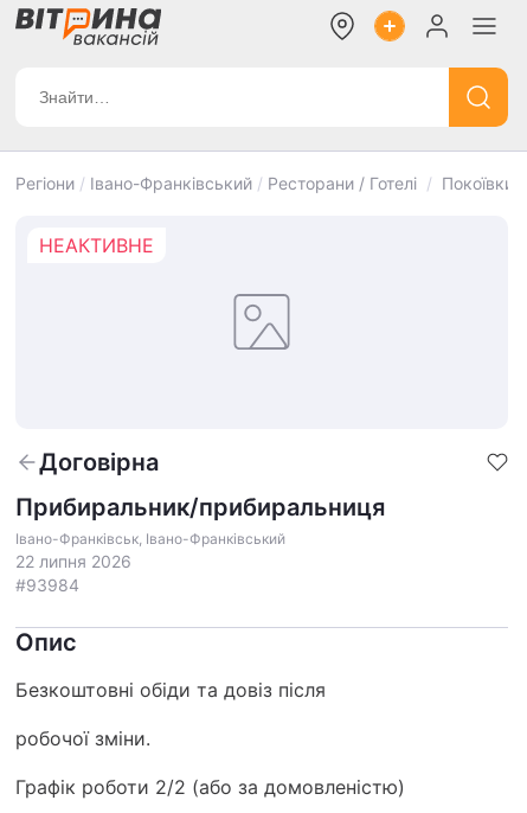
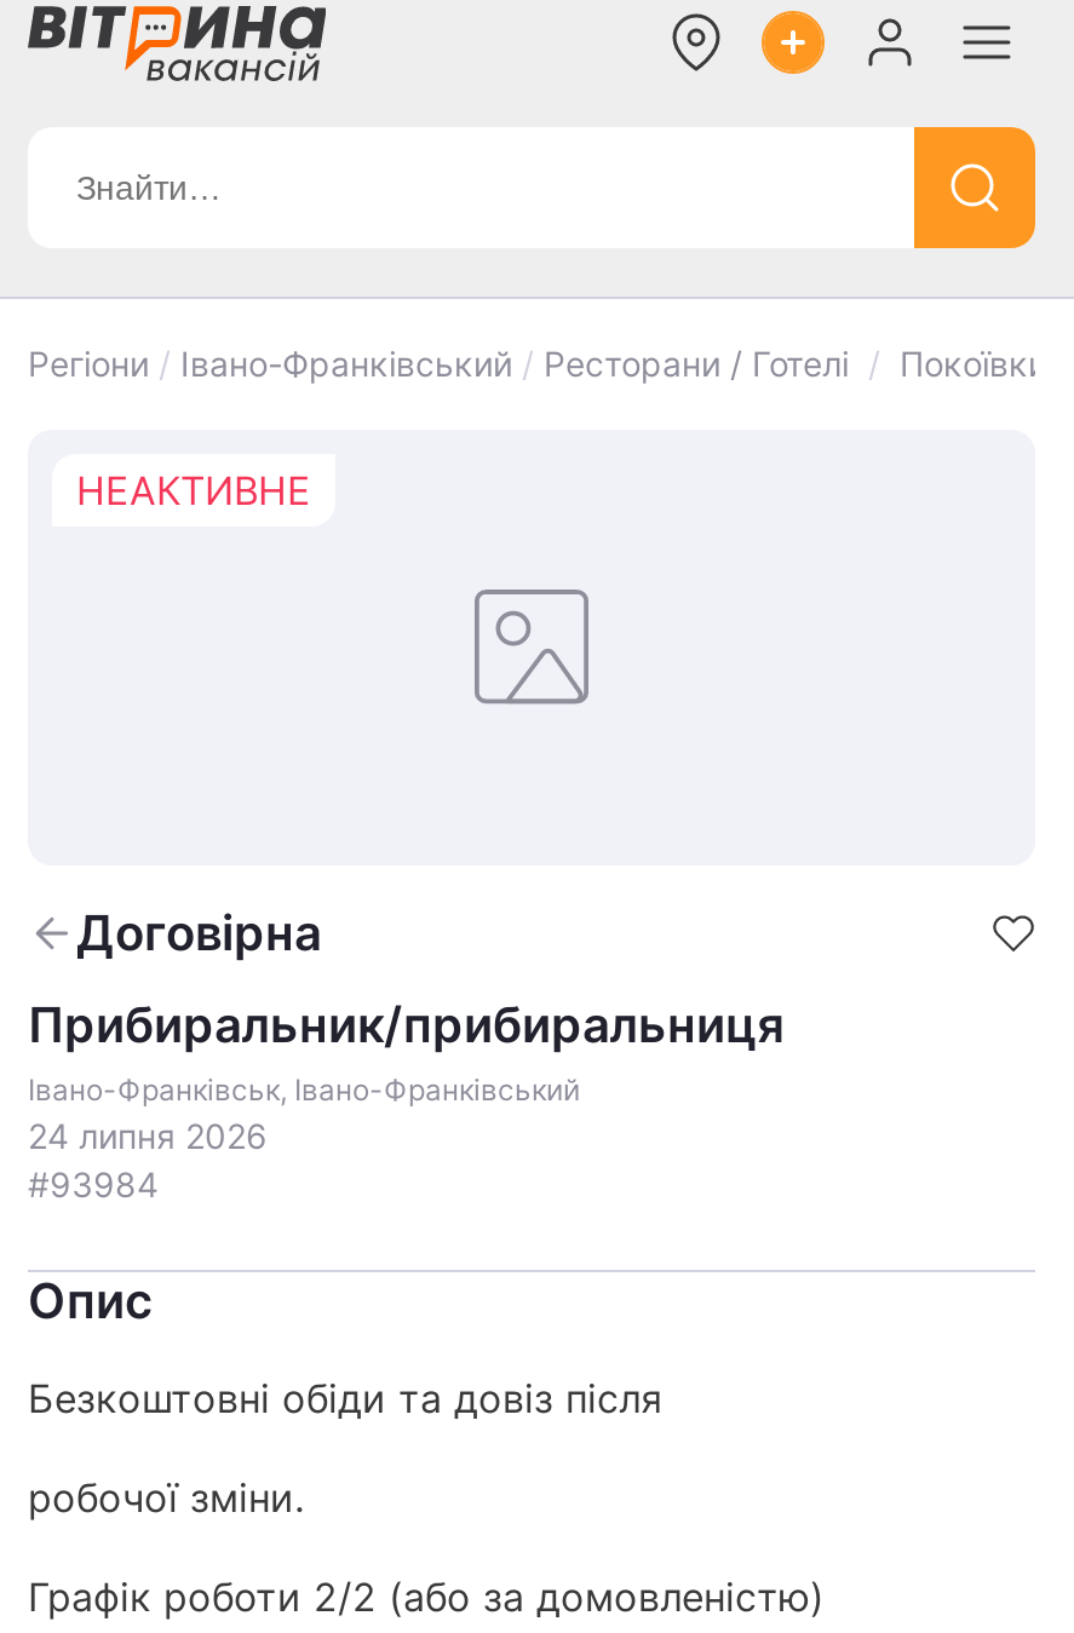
- 22 липня 2026
+ 24 липня 2026
